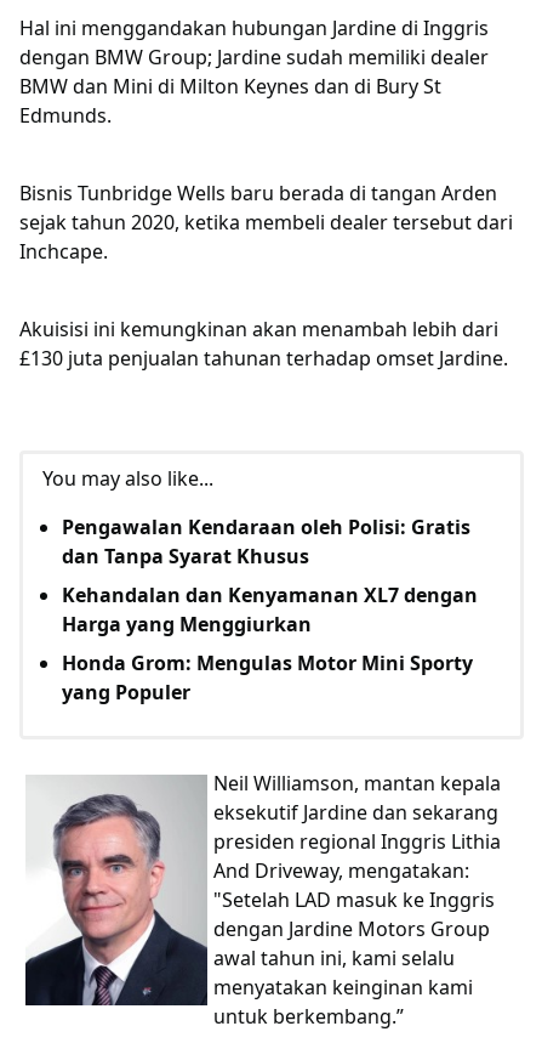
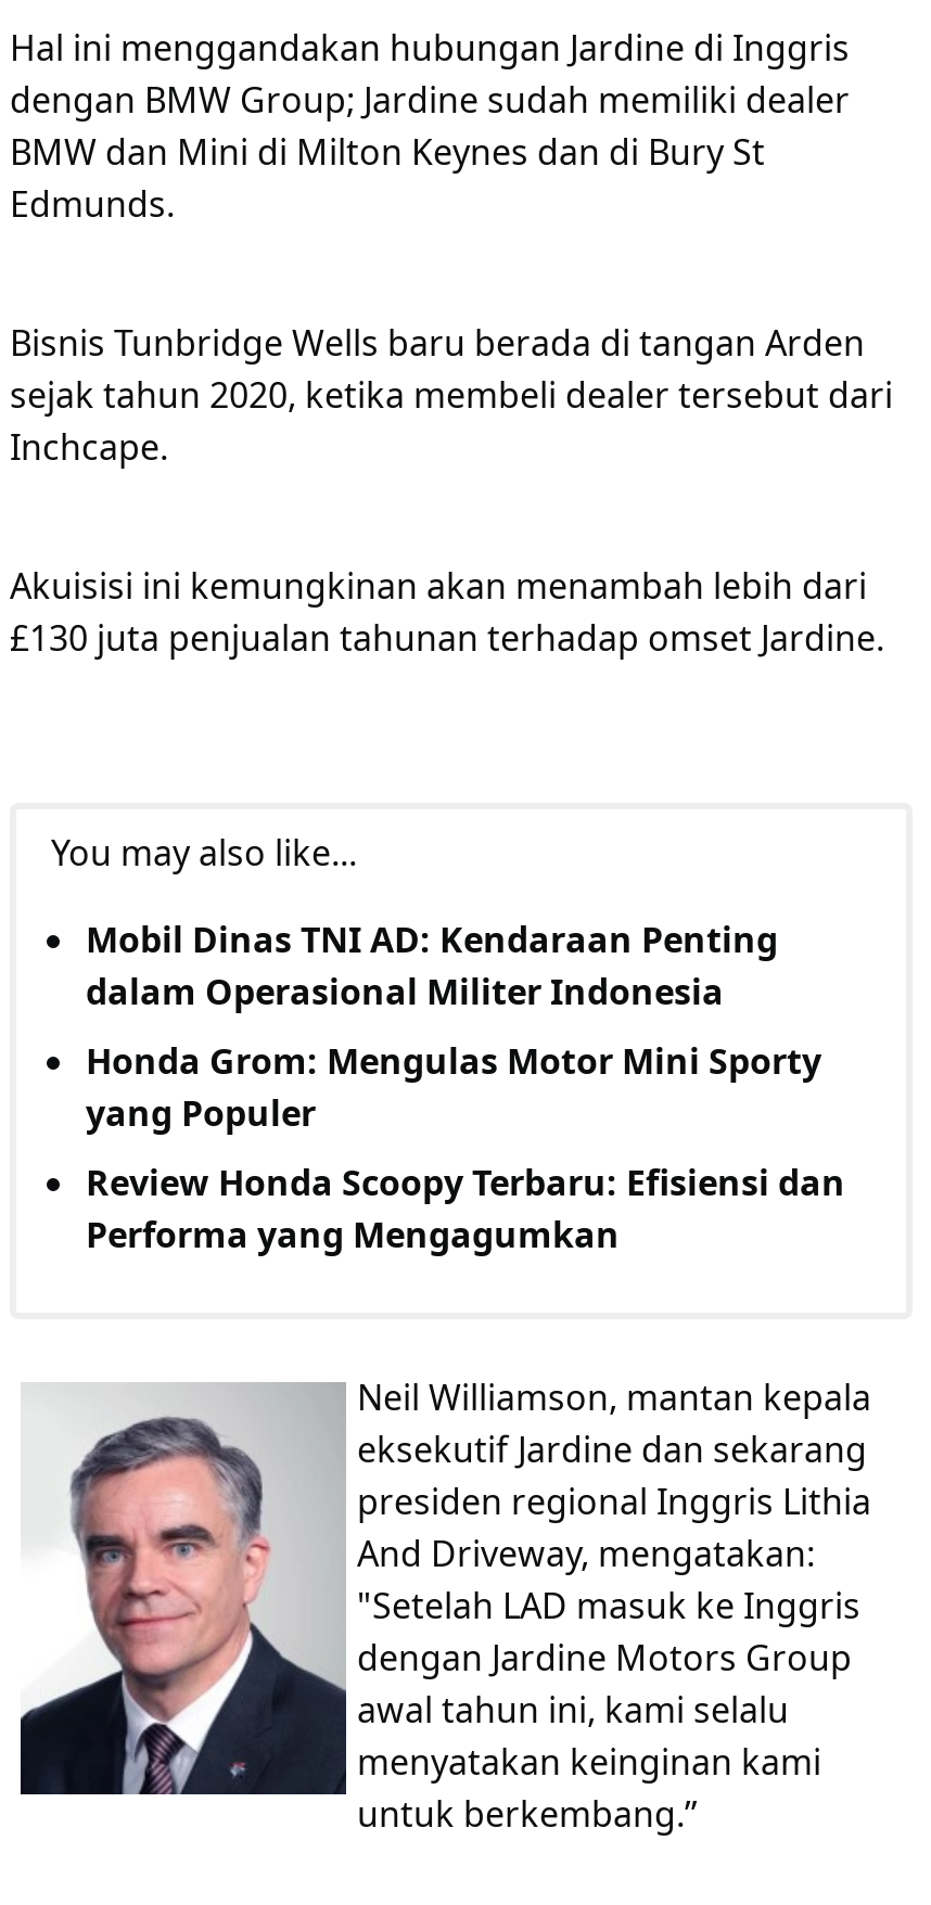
- Pengawalan Kendaraan oleh Polisi: Gratis
- dan Tanpa Syarat Khusus
- Kehandalan dan Kenyamanan XL7 dengan
- Harga yang Menggiurkan
+ Mobil Dinas TNI AD: Kendaraan Penting
+ dalam Operasional Militer Indonesia

moved up: Honda Grom: Mengulas Motor Mini Sporty | yang Populer

+ Review Honda Scoopy Terbaru: Efisiensi dan
+ Performa yang Mengagumkan
